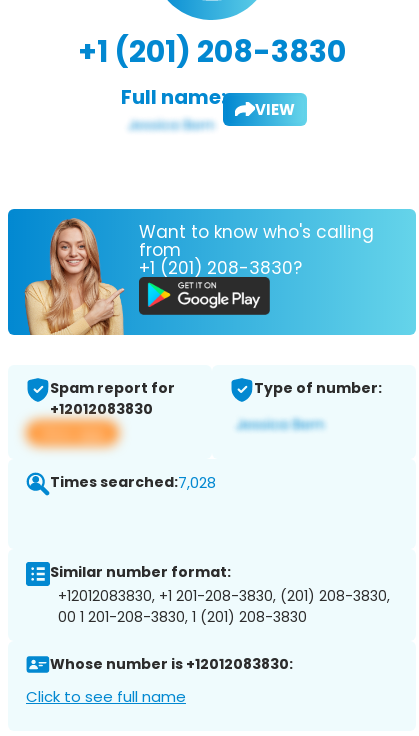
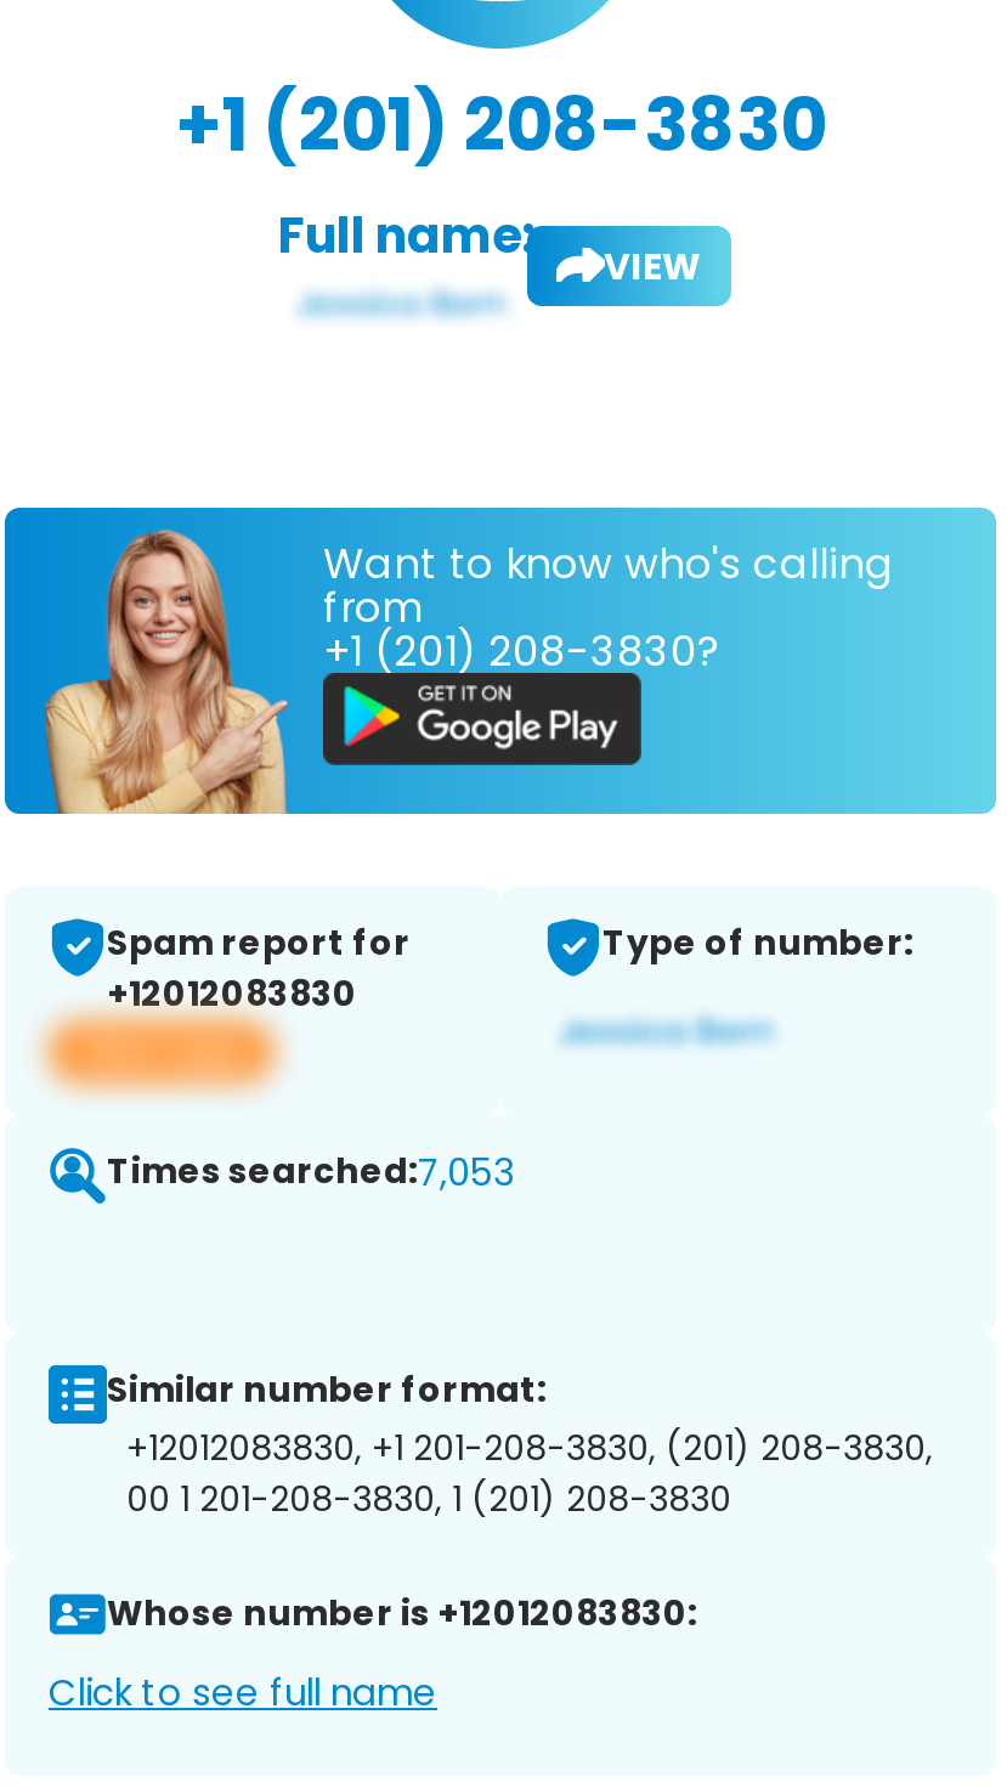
- Times searched:7,028
+ Times searched:7,053
